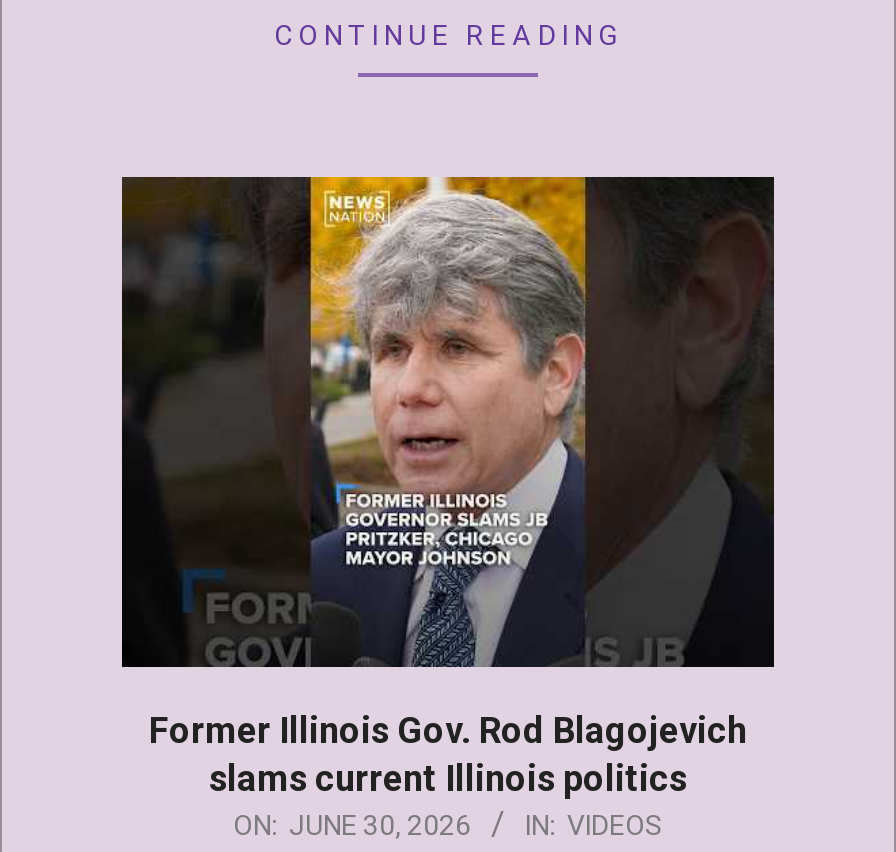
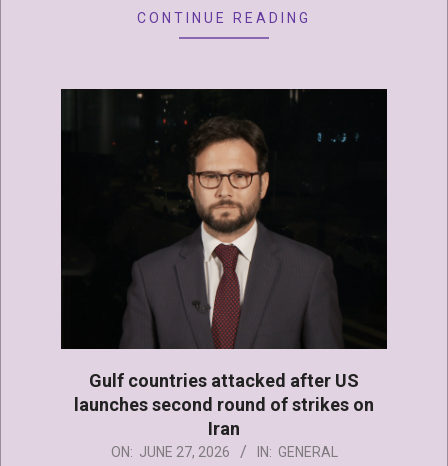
- [image]
- Former Illinois Gov. Rod Blagojevich
- slams current Illinois politics
+ [image]
+ Gulf countries attacked after US
+ launches second round of strikes on
+ Iran

- ON: JUNE 30, 2026
- IN: VIDEOS
+ ON: JUNE 27, 2026
+ IN: GENERAL
